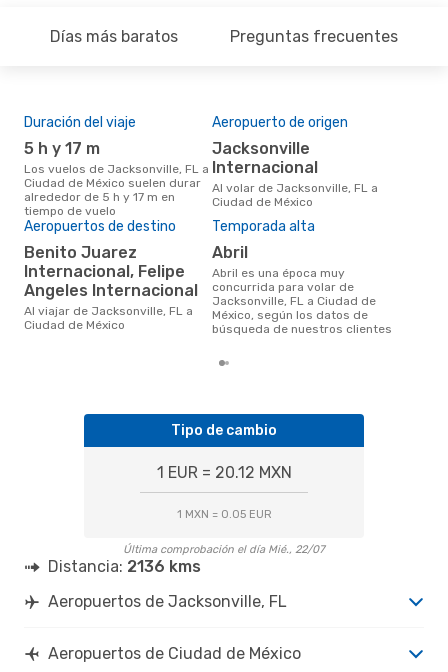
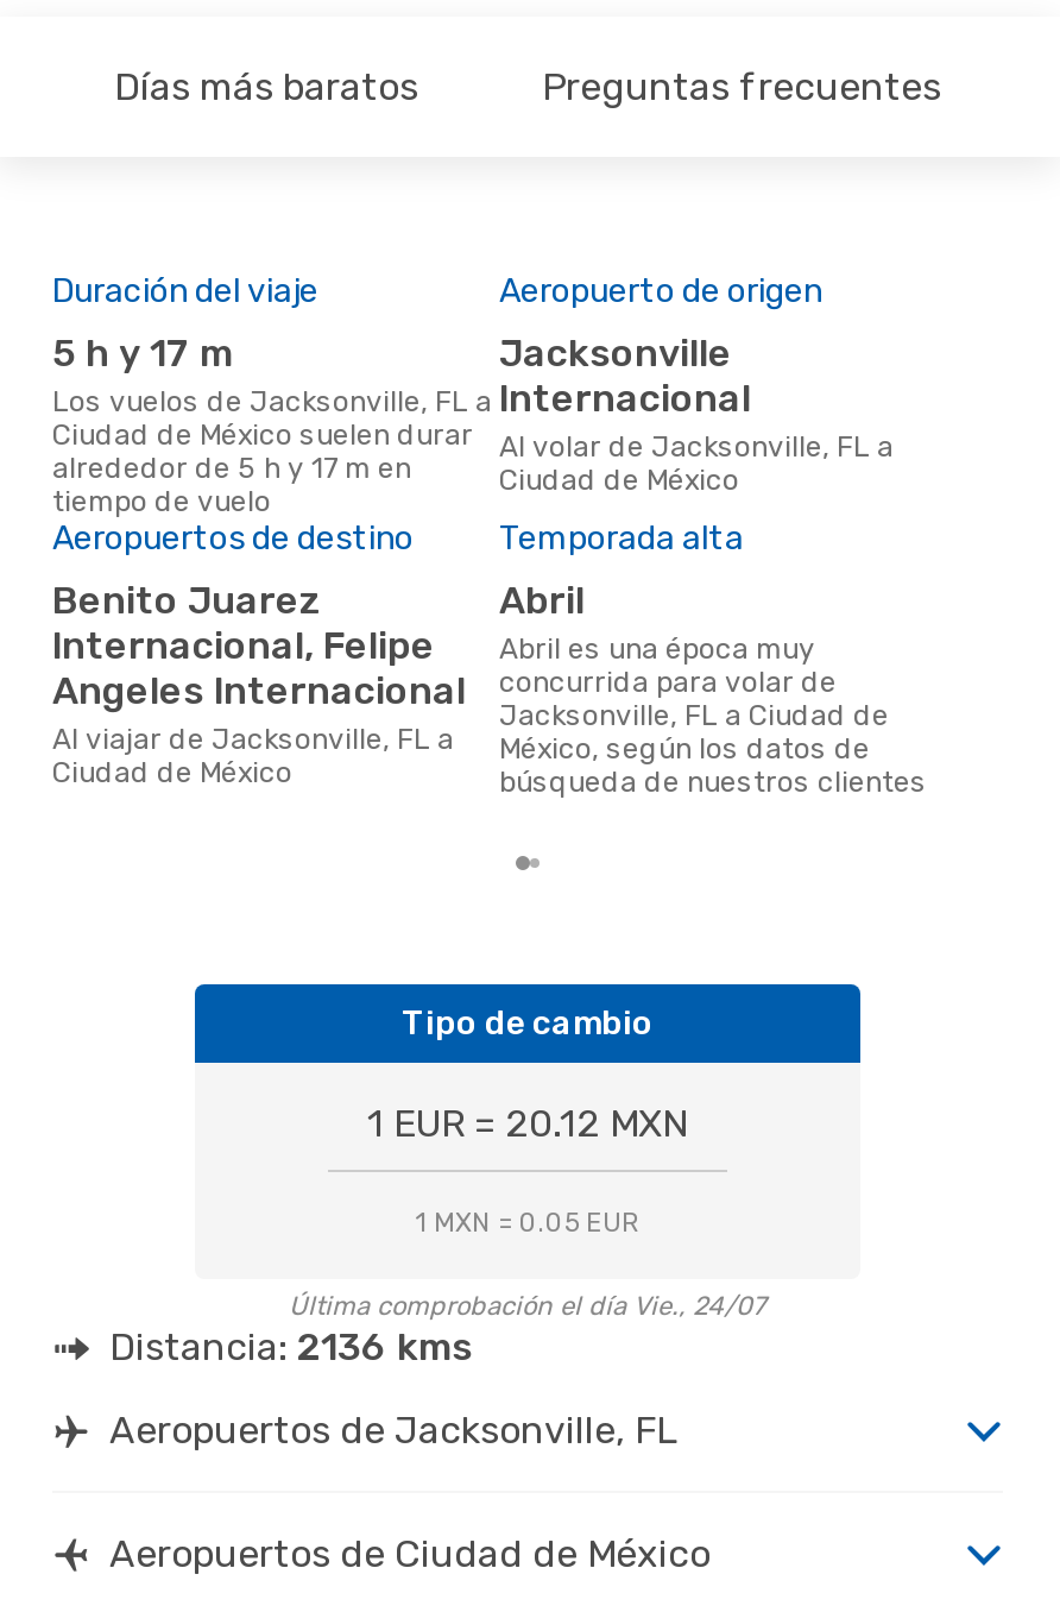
- Última comprobación el día Mié., 22/07
+ Última comprobación el día Vie., 24/07
